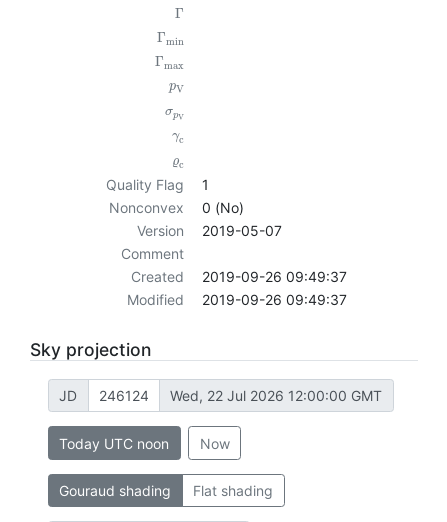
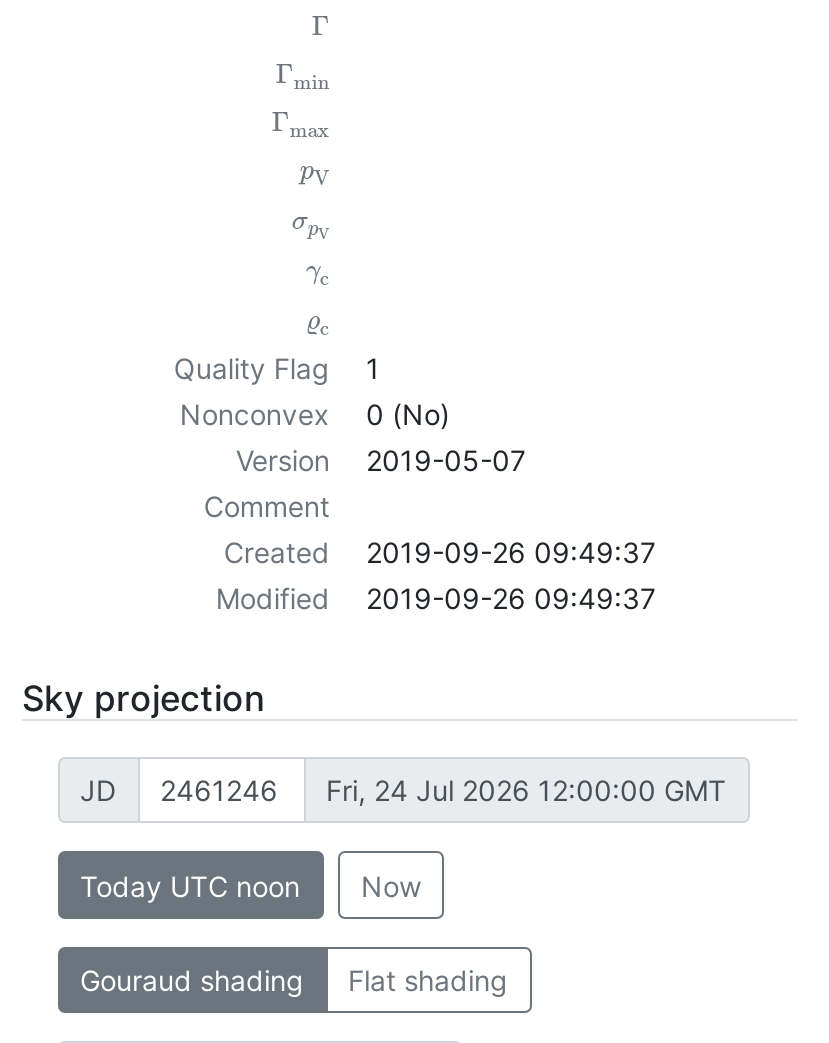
- Wed, 22 Jul 2026 12:00:00 GMT
+ Fri, 24 Jul 2026 12:00:00 GMT
